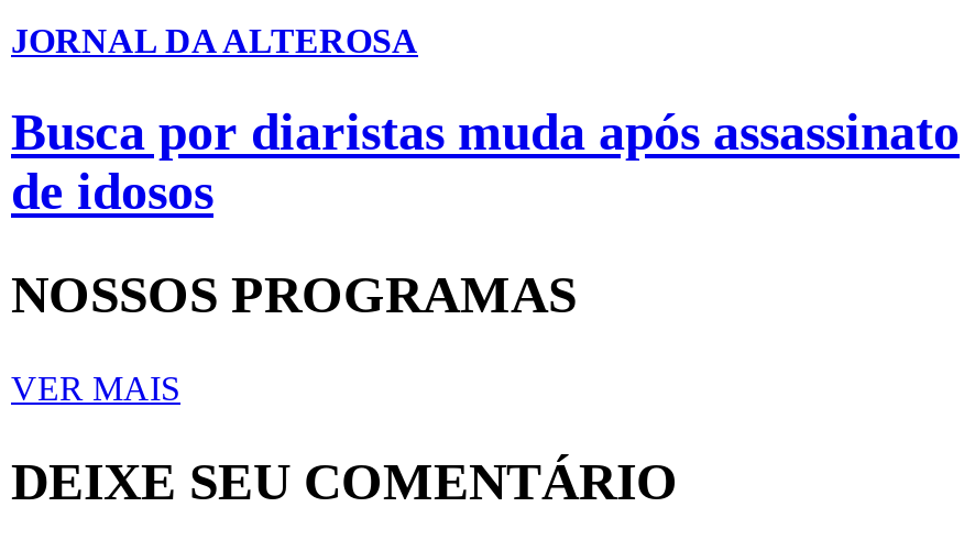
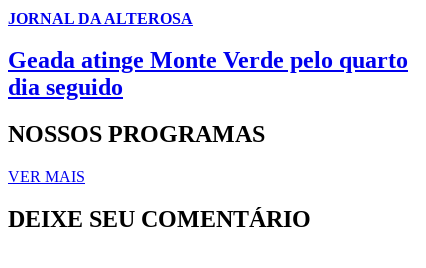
- Busca por diaristas muda após assassinato
- de idosos
+ Geada atinge Monte Verde pelo quarto
+ dia seguido
